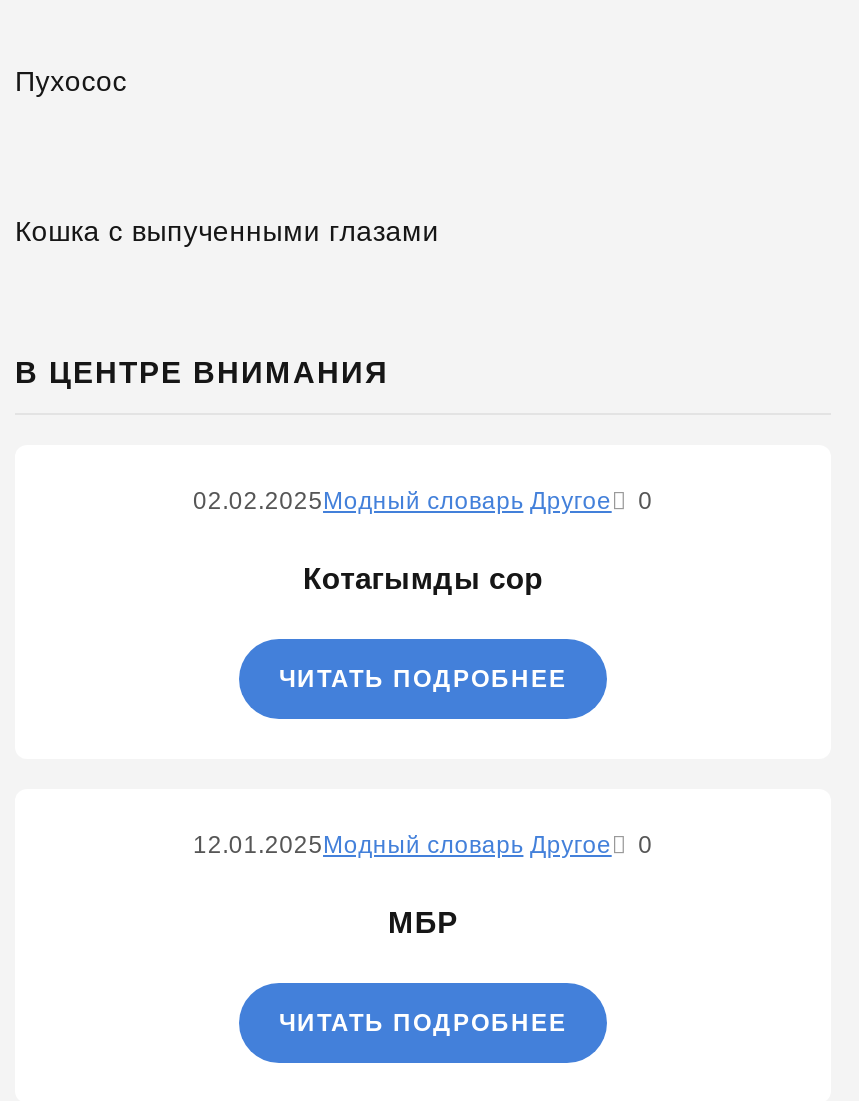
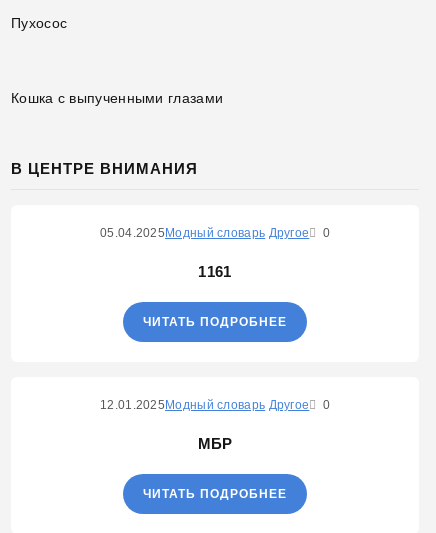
- 02.02.2025Модный словарь Другое
+ 05.04.2025Модный словарь Другое

- Котагымды сор
+ 1161
